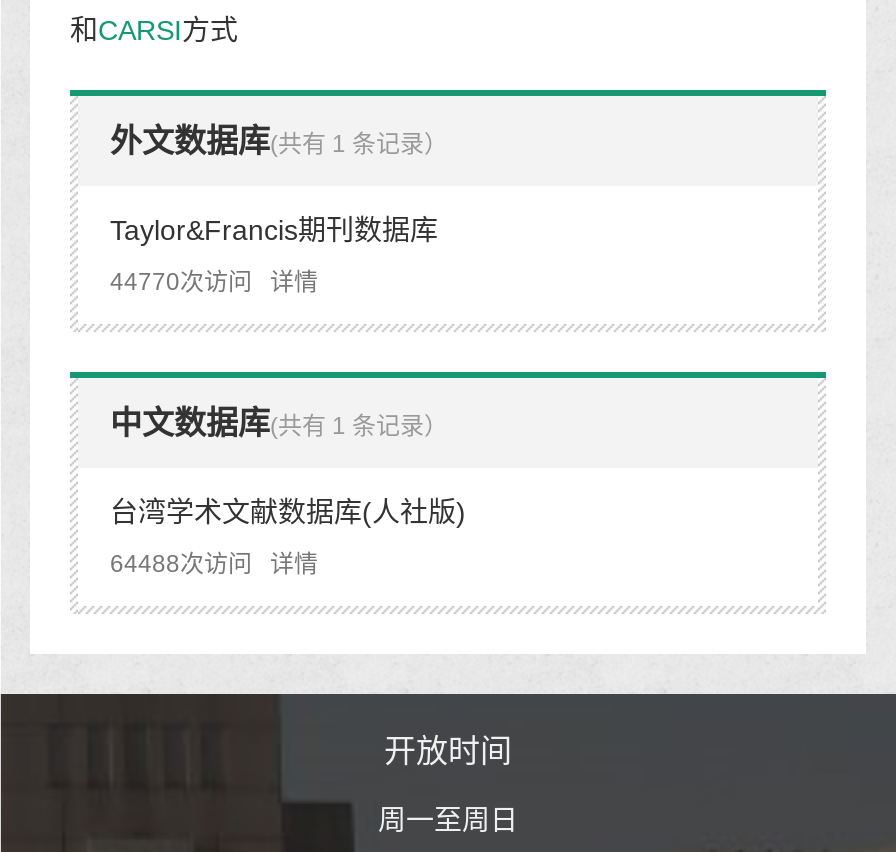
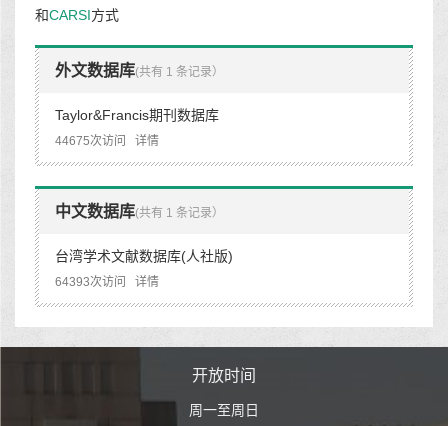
- 44770次访问 详情
+ 44675次访问 详情

- 64488次访问 详情
+ 64393次访问 详情
